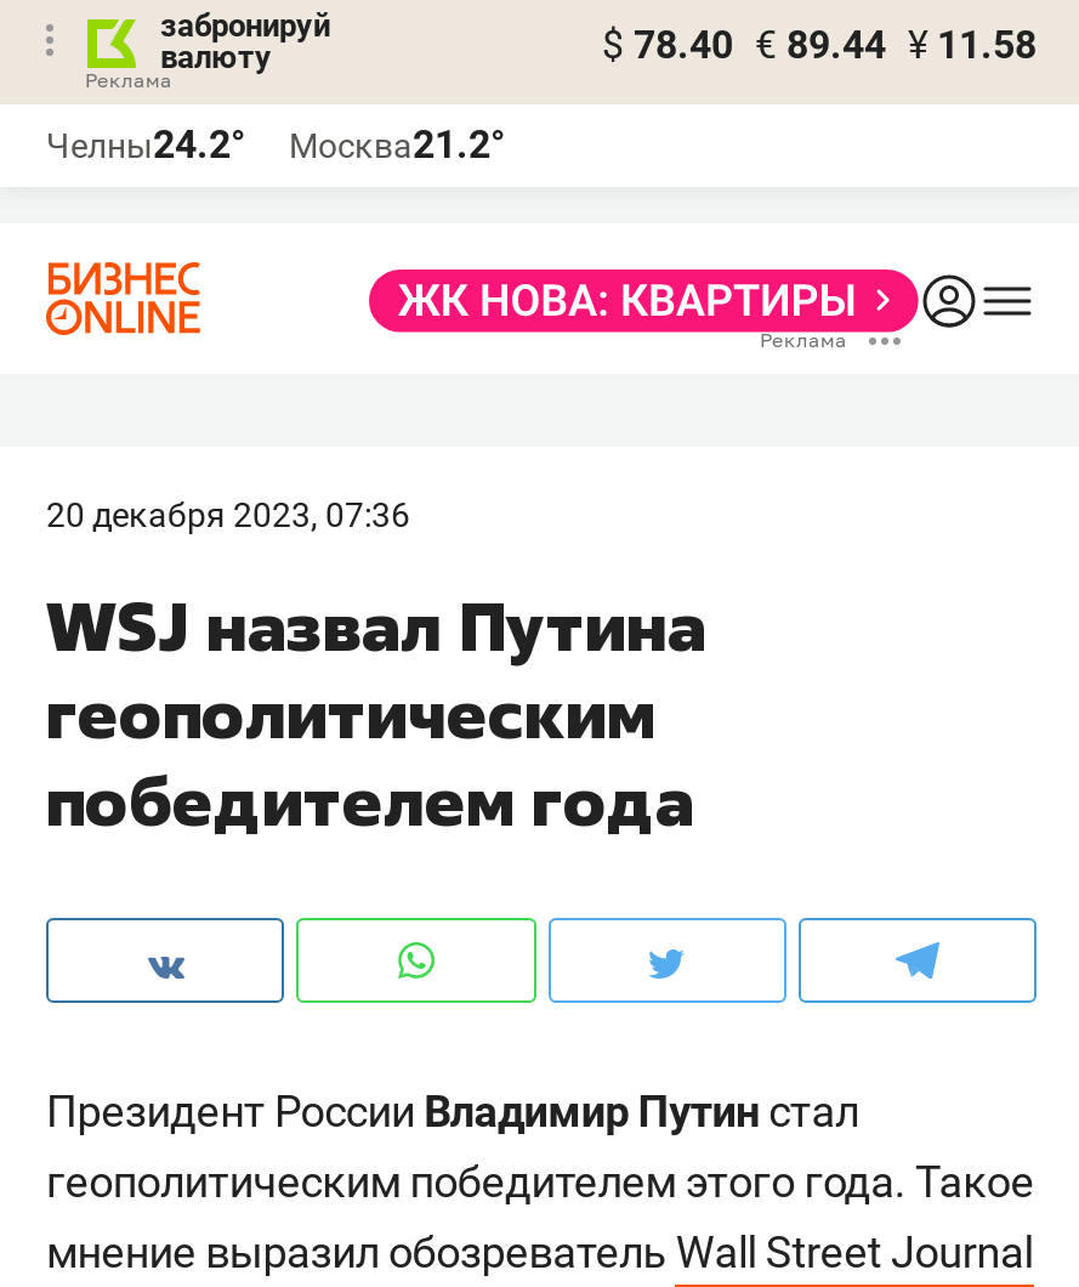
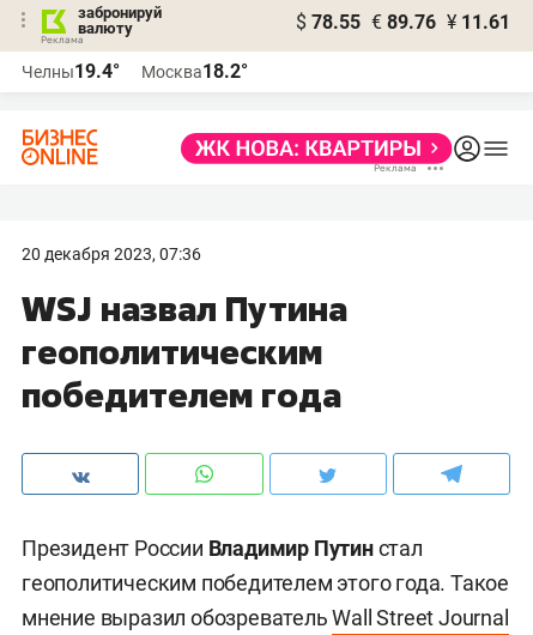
- $ 78.40 € 89.44 ¥ 11.58
+ $ 78.55 € 89.76 ¥ 11.61

- Челны24.2°
+ Челны19.4°

- Москва21.2°
+ Москва18.2°
